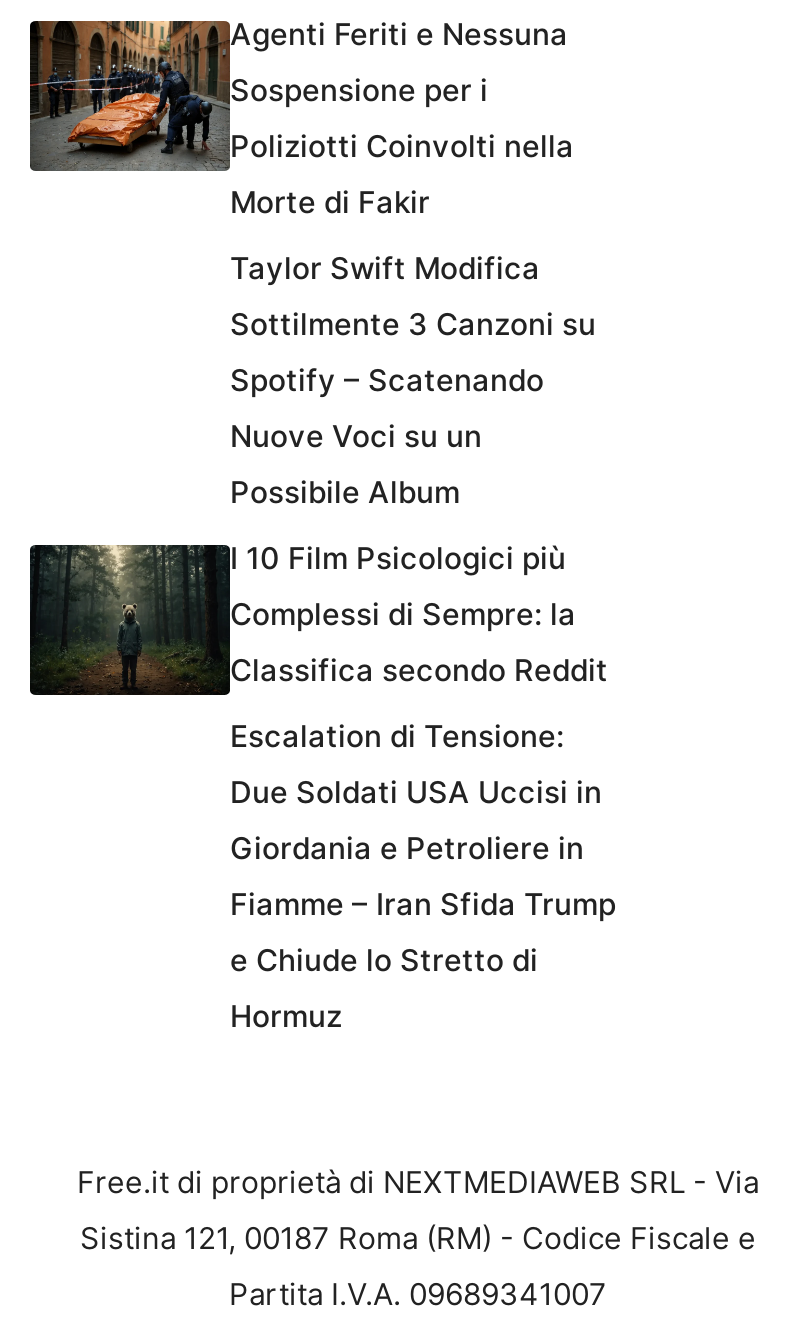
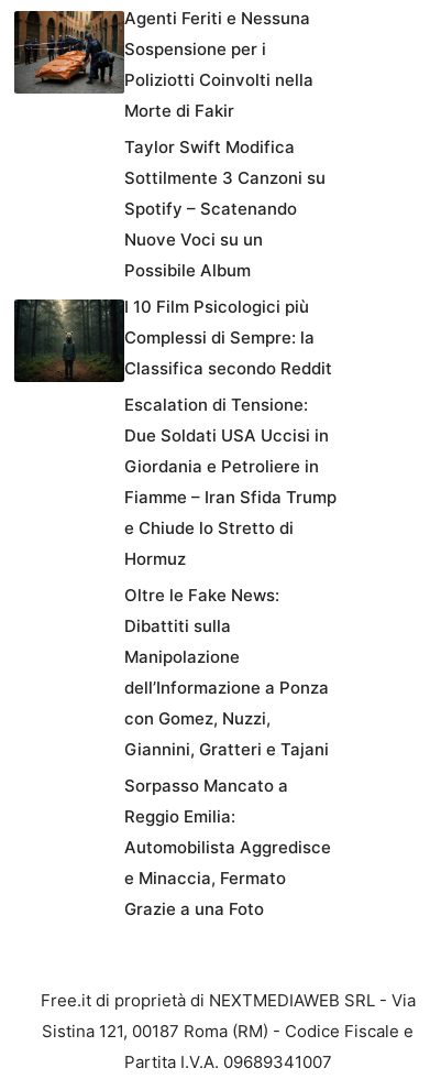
+ Oltre le Fake News:
+ Dibattiti sulla
+ Manipolazione
+ dell’Informazione a Ponza
+ con Gomez, Nuzzi,
+ Giannini, Gratteri e Tajani
+ Sorpasso Mancato a
+ Reggio Emilia:
+ Automobilista Aggredisce
+ e Minaccia, Fermato
+ Grazie a una Foto
